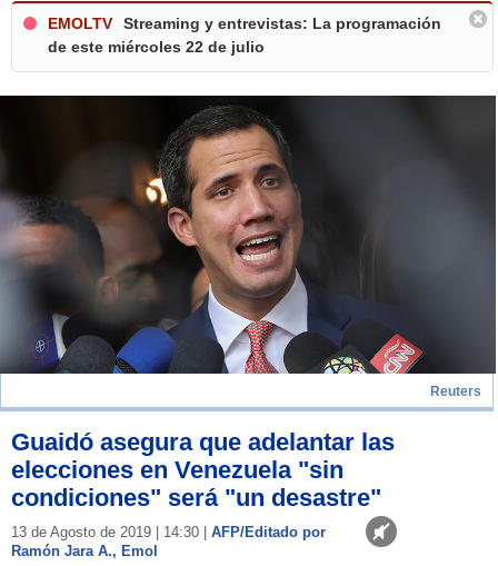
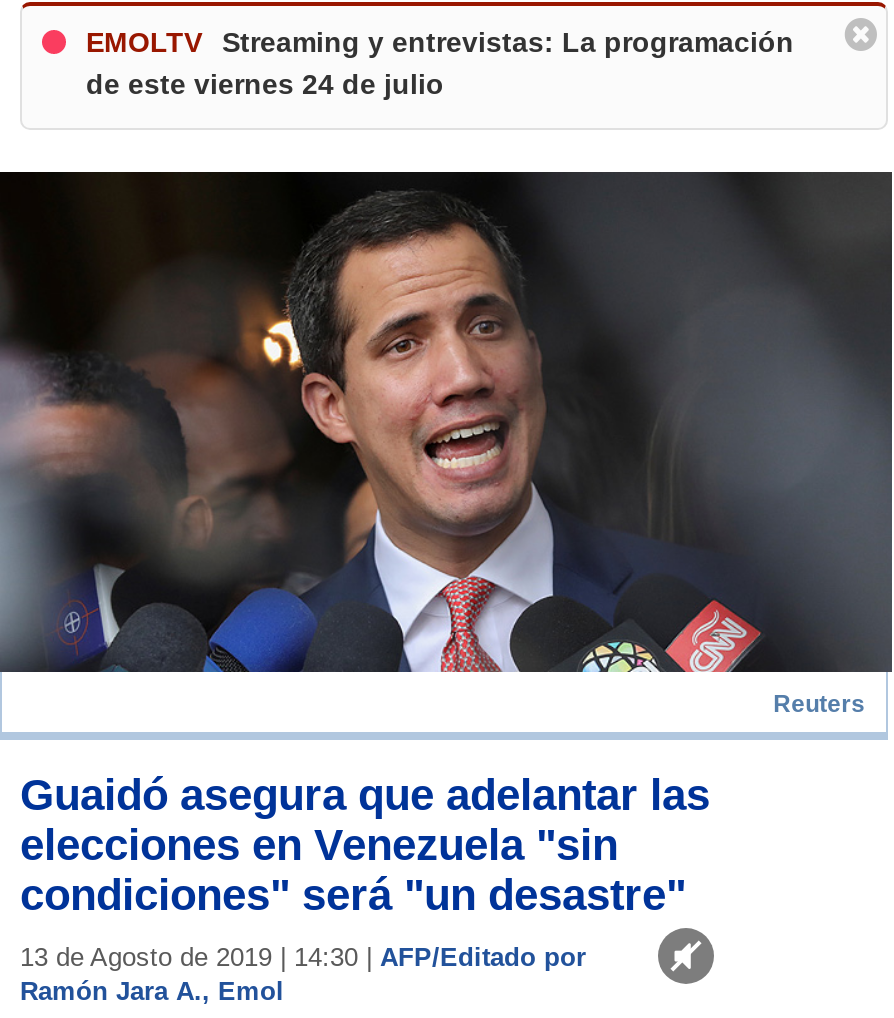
- de este miércoles 22 de julio
+ de este viernes 24 de julio
